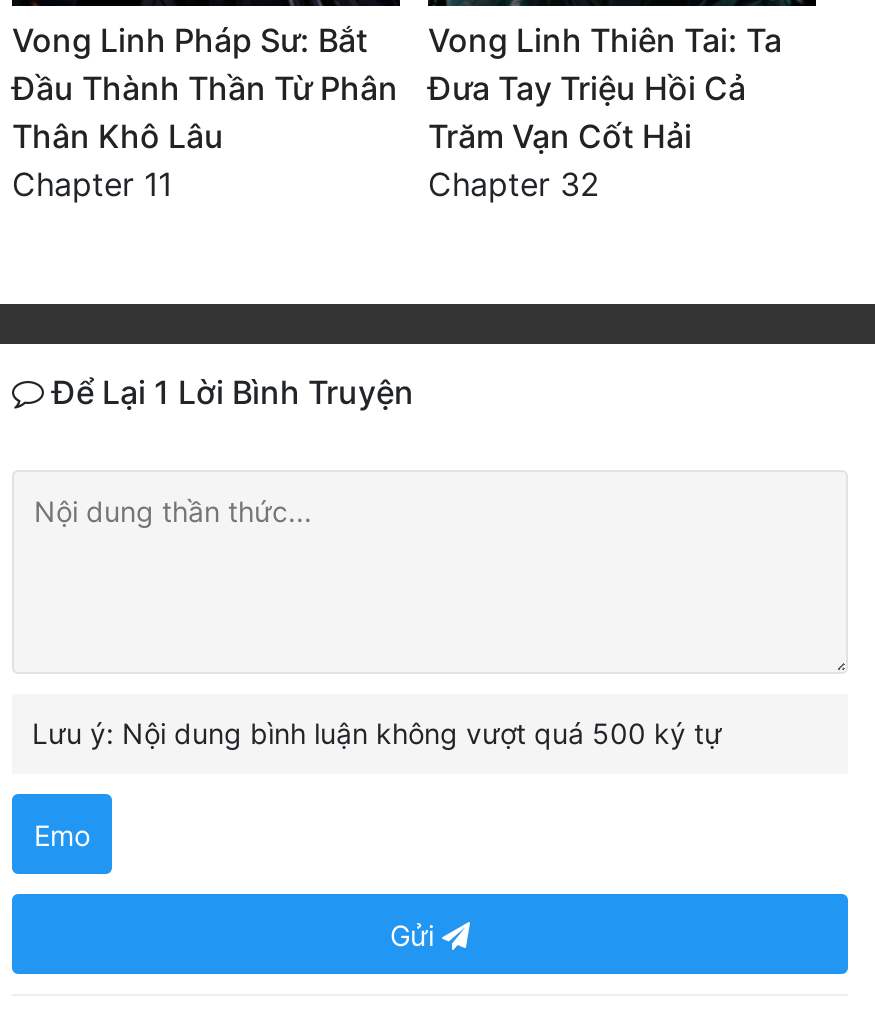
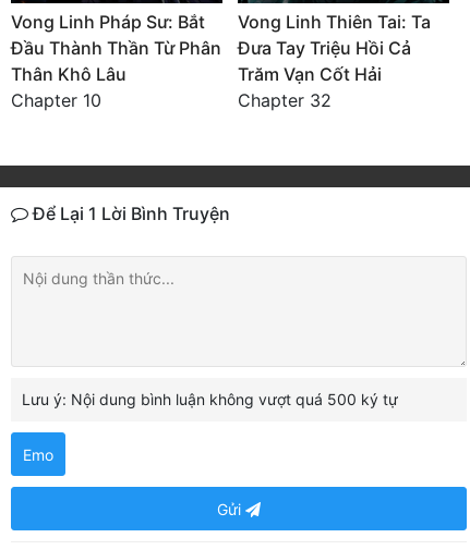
- Chapter 11
+ Chapter 10
